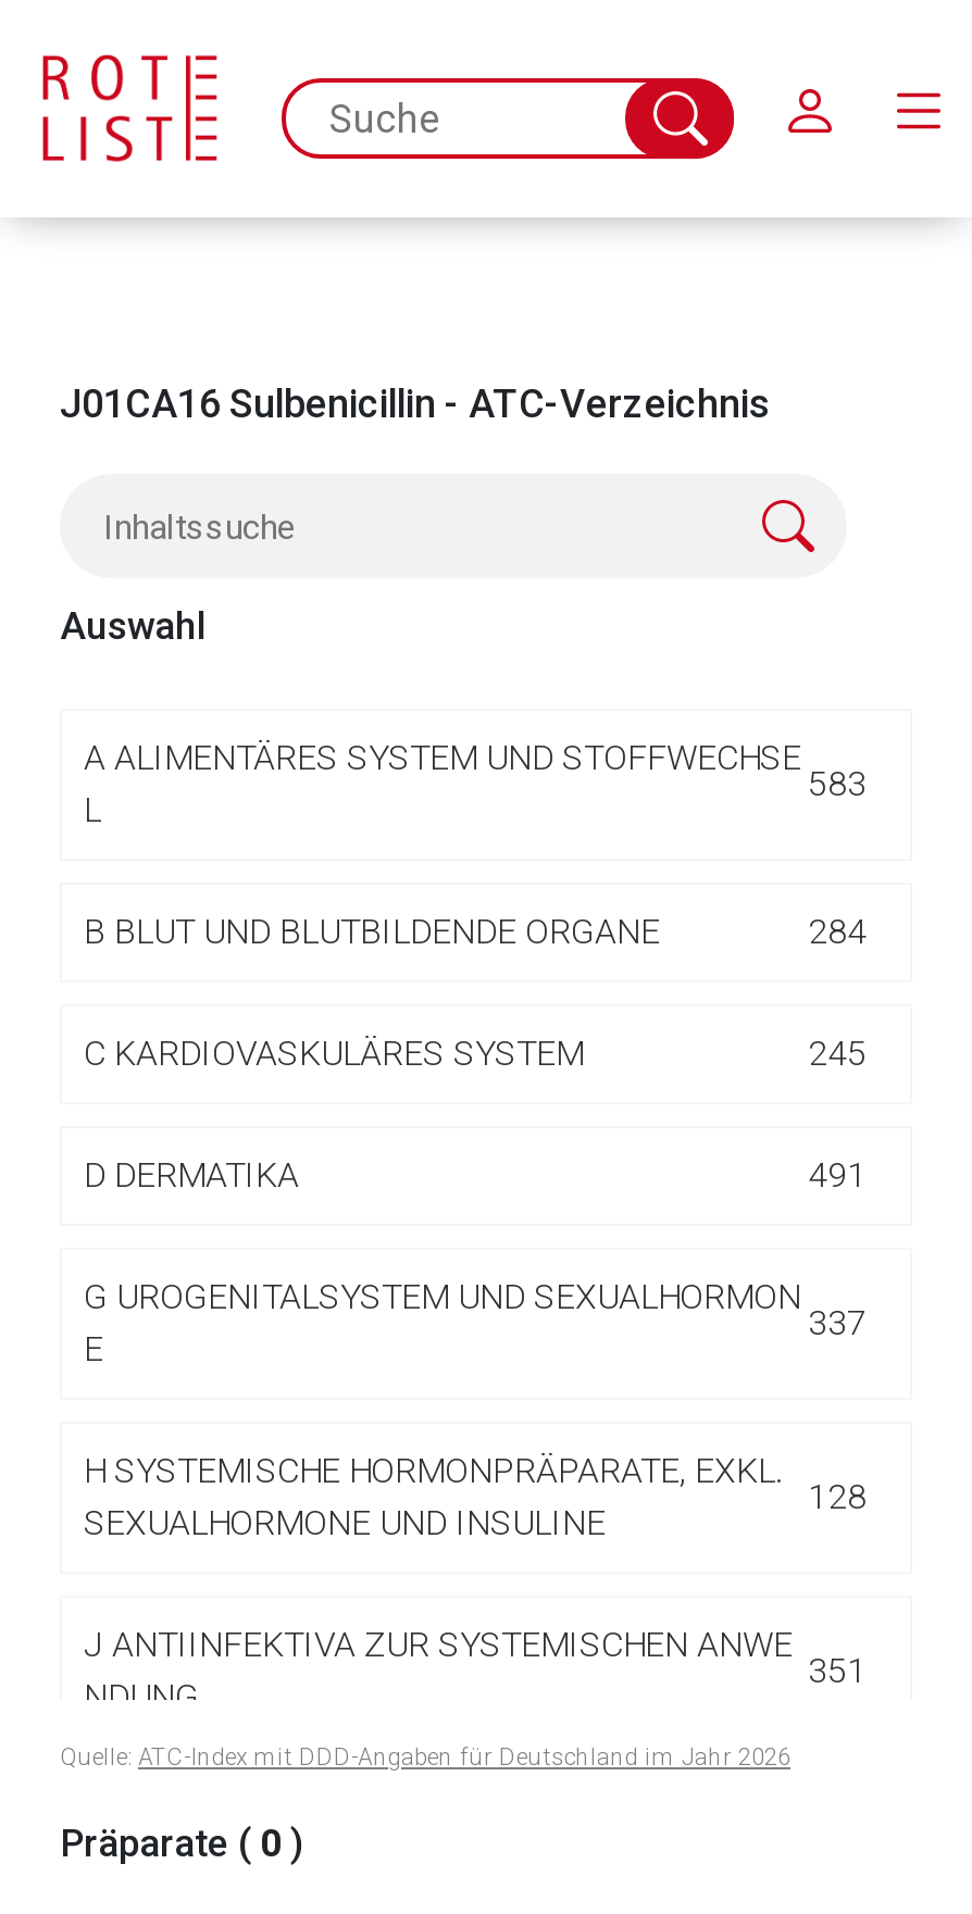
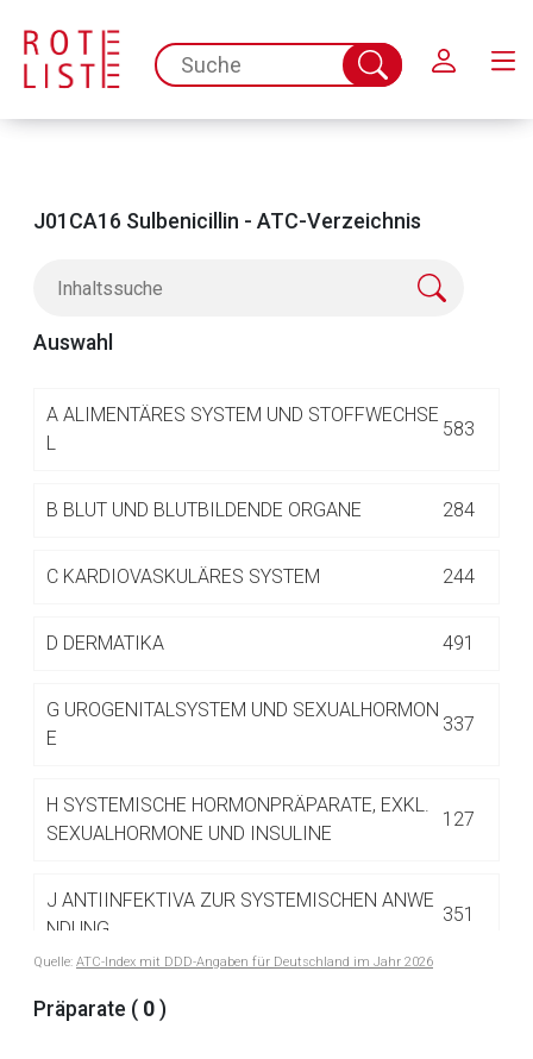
- 245
+ 244

- 128
+ 127
